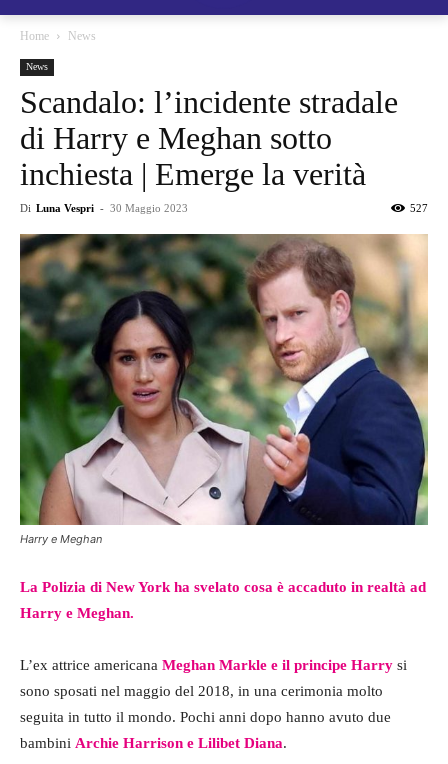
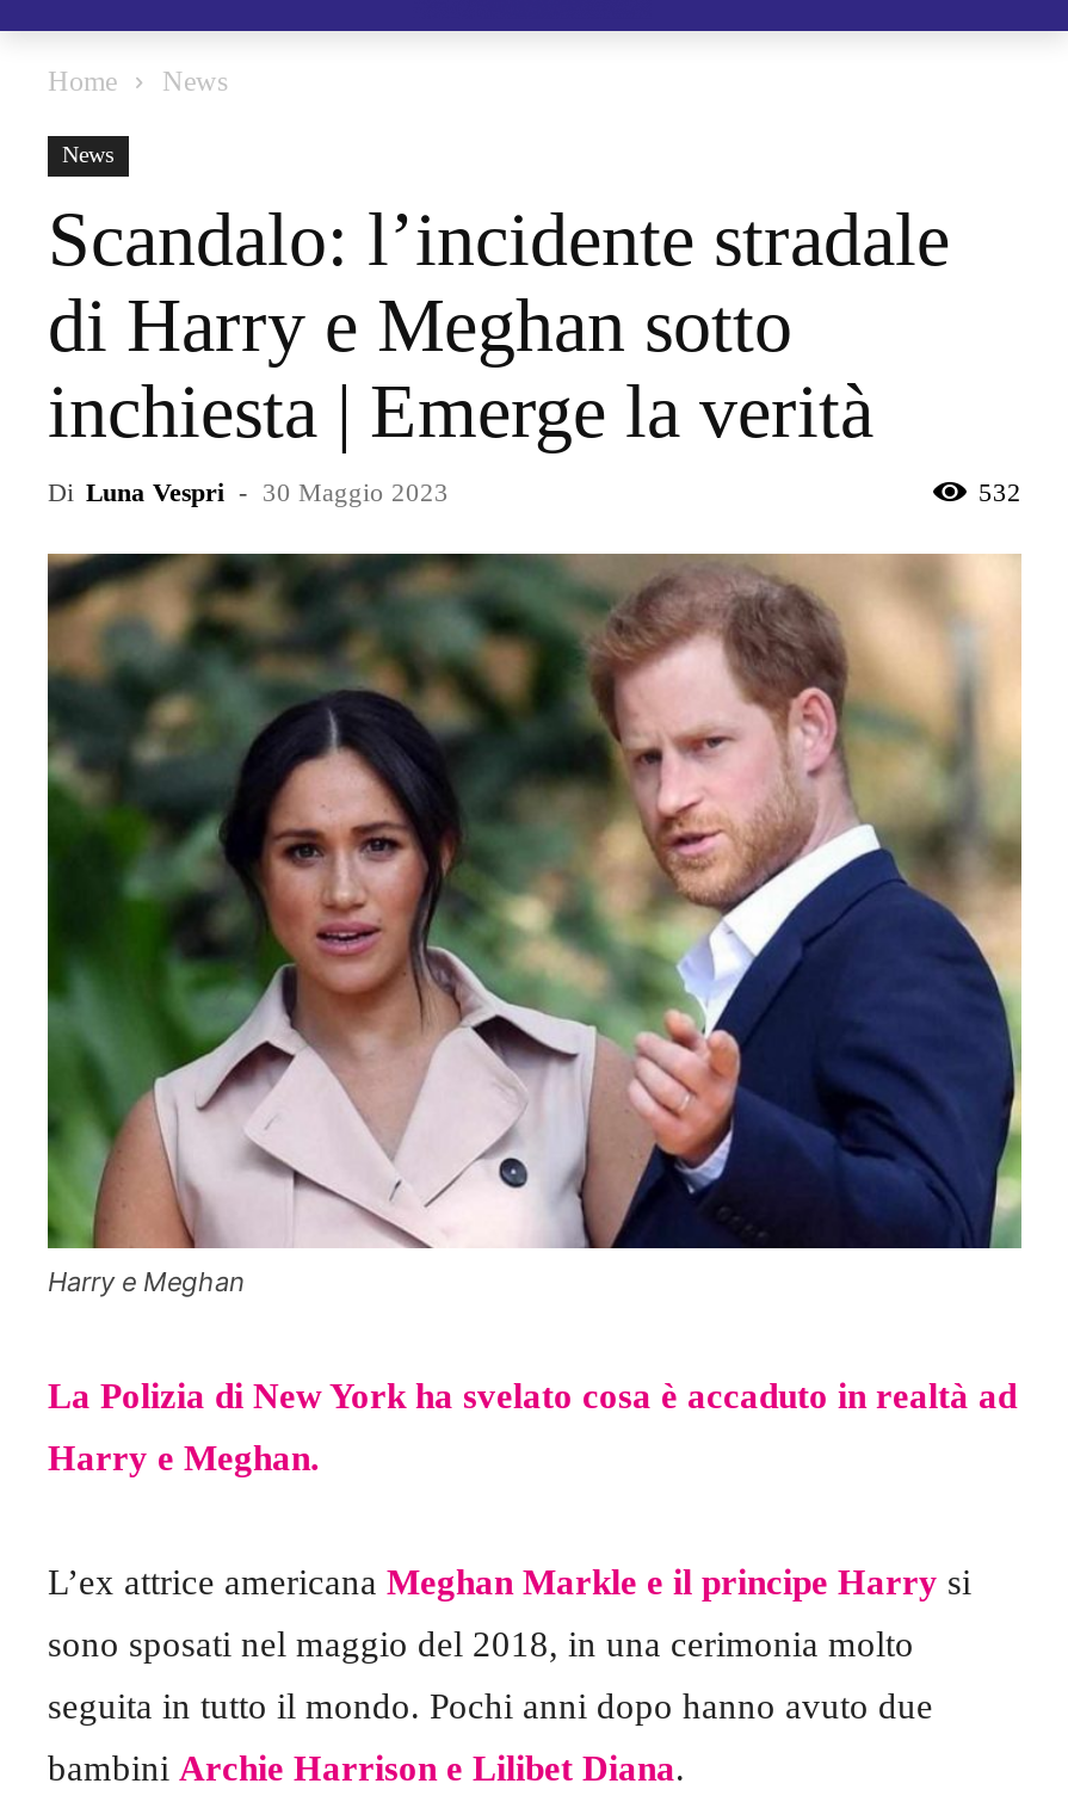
- 527
+ 532
